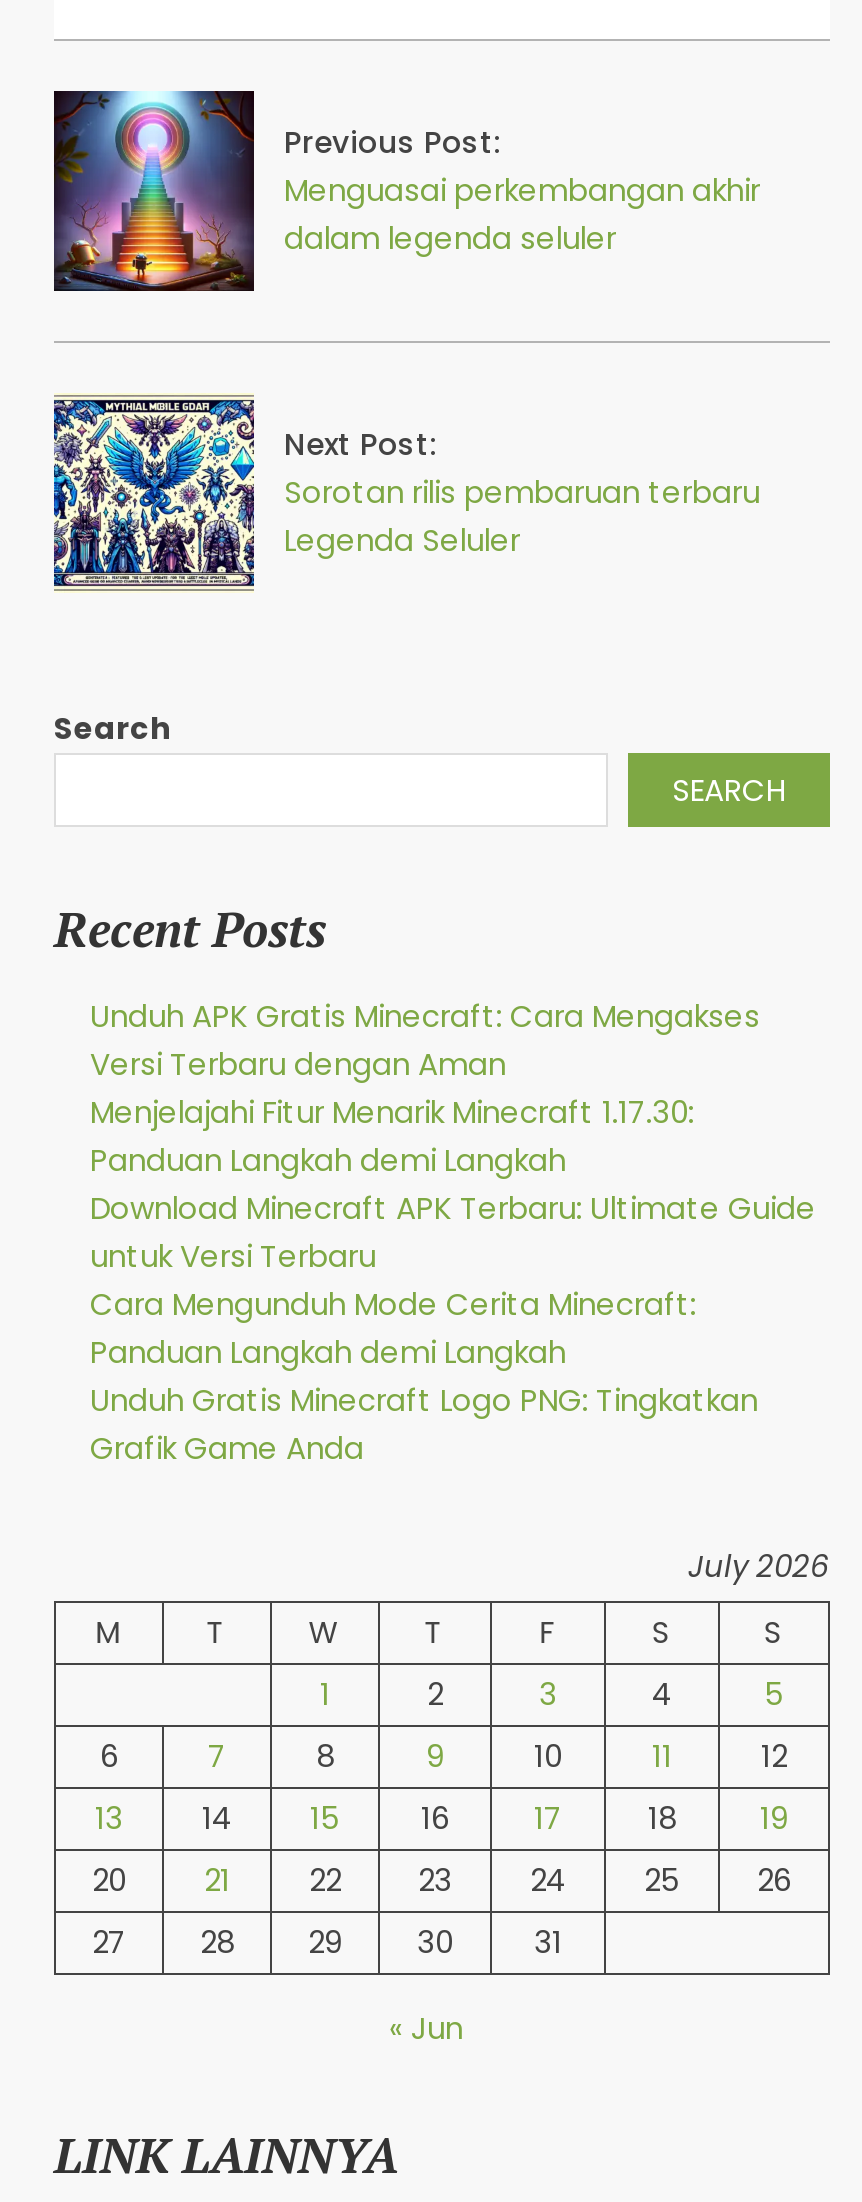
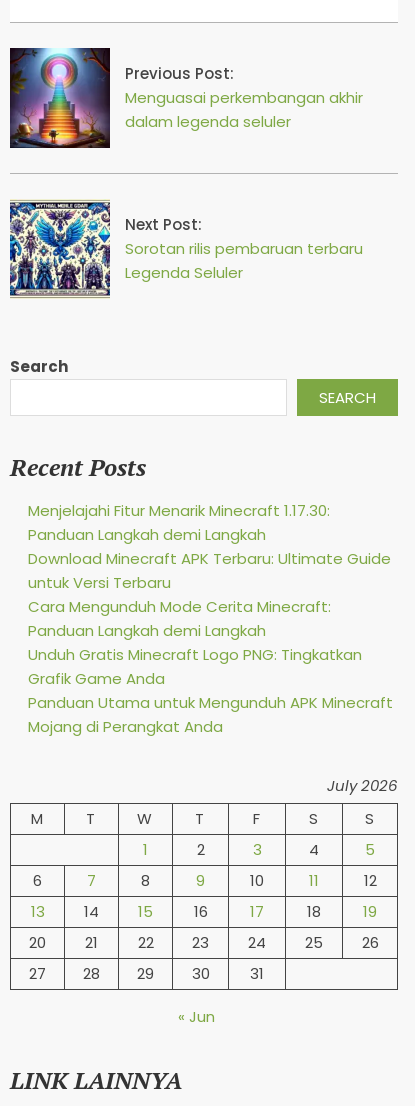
- Unduh APK Gratis Minecraft: Cara Mengakses
- Versi Terbaru dengan Aman

moved up: Menjelajahi Fitur Menarik Minecraft 1.17.30: | Panduan Langkah demi Langkah | Download Minecraft APK Terbaru: Ultimate Guide | untuk Versi Terbaru | Cara Mengunduh Mode Cerita Minecraft: | Panduan Langkah demi Langkah | Unduh Gratis Minecraft Logo PNG: Tingkatkan | Grafik Game Anda

+ Panduan Utama untuk Mengunduh APK Minecraft
+ Mojang di Perangkat Anda
